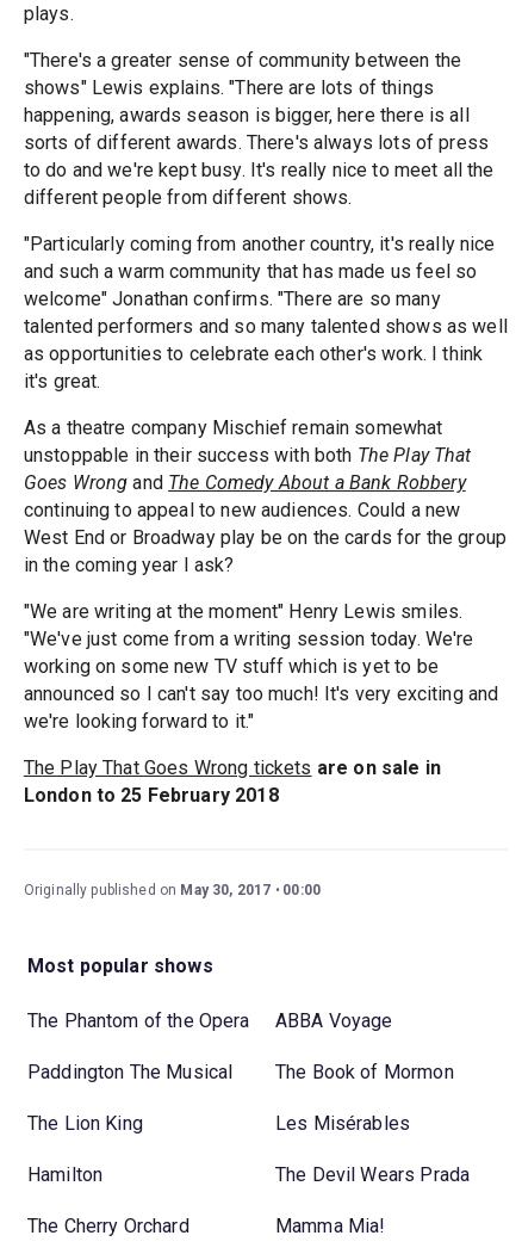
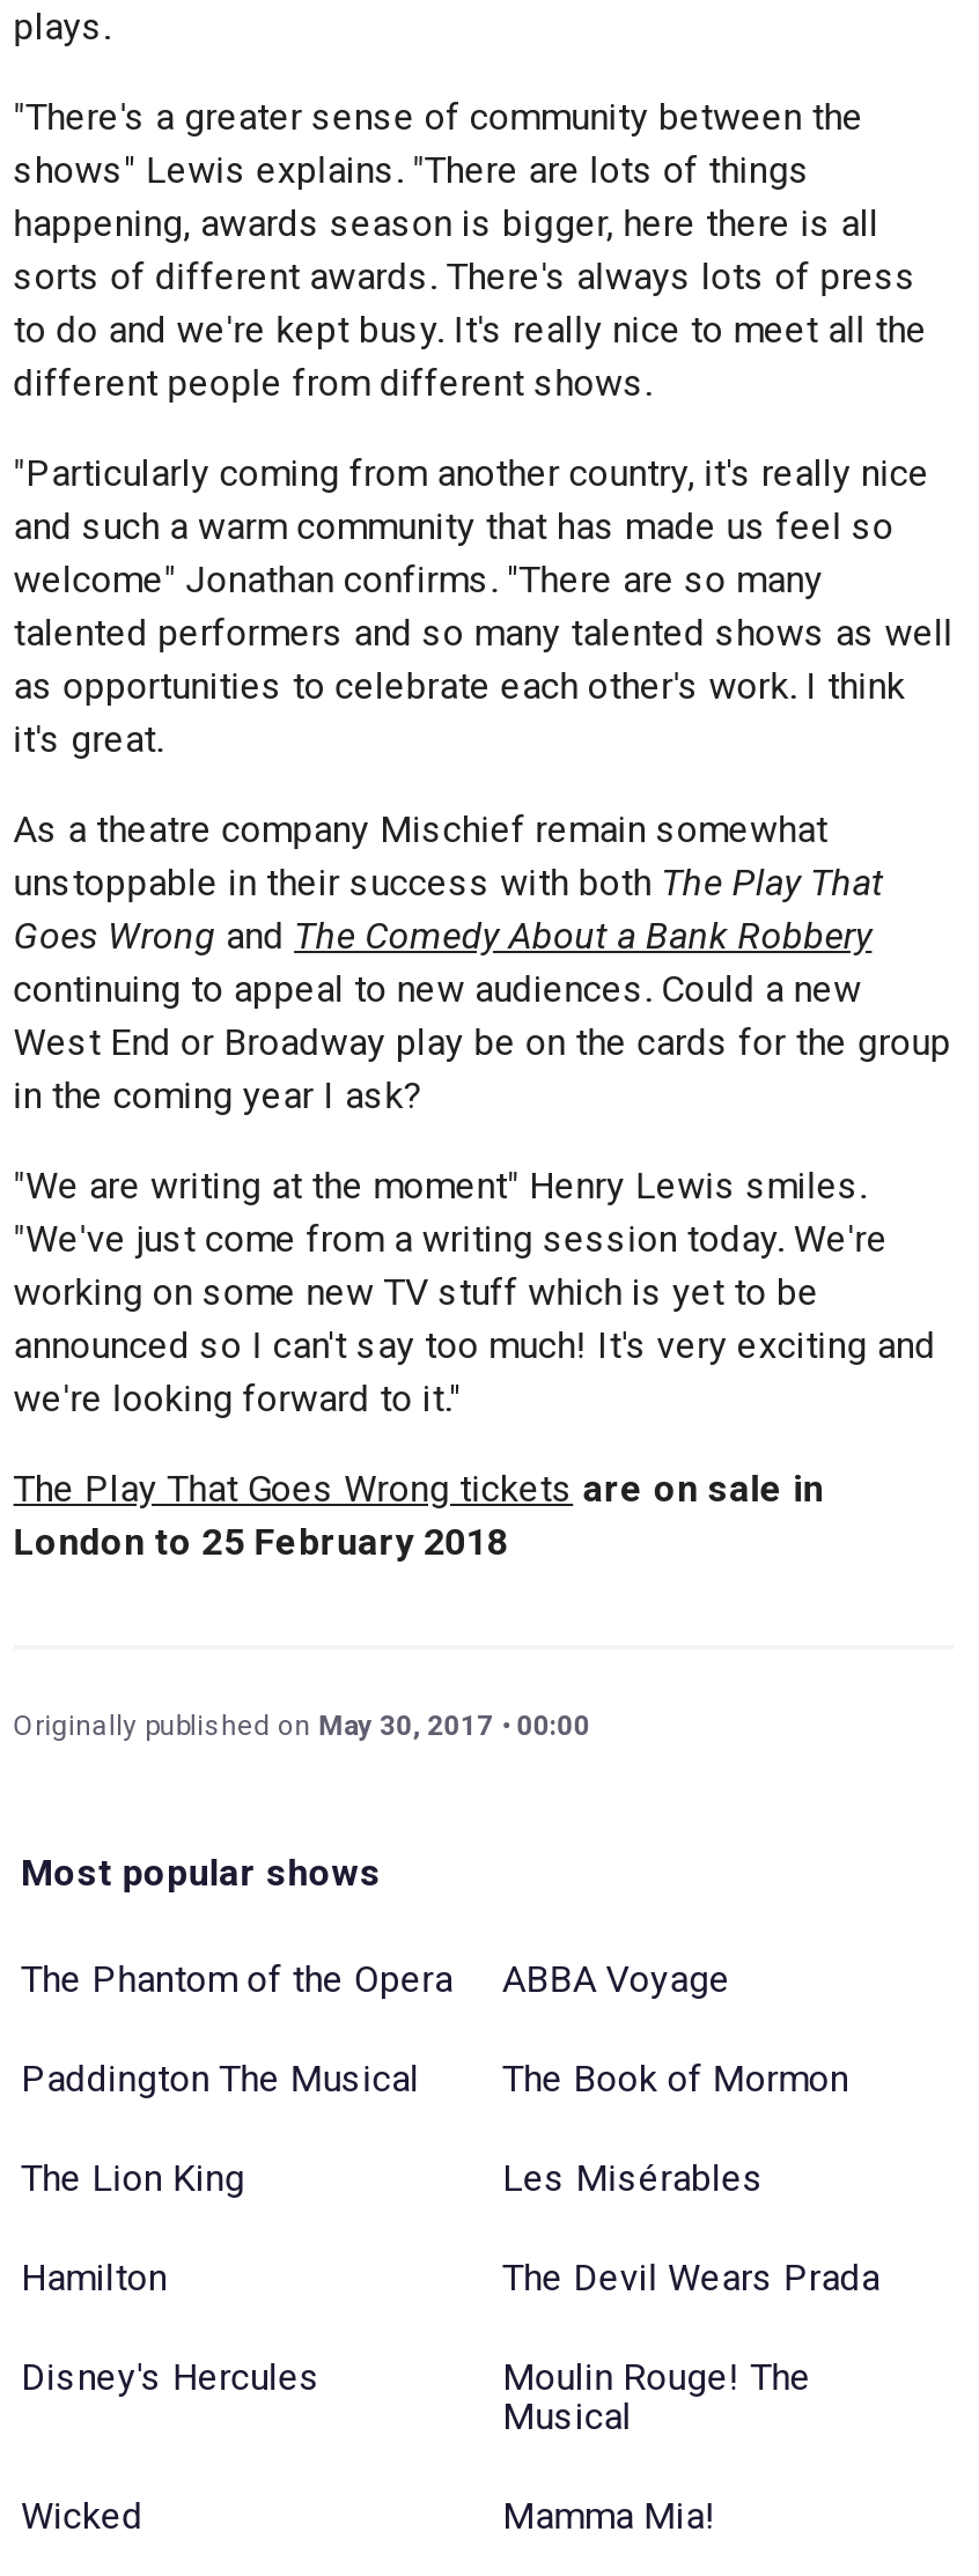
- The Cherry Orchard
+ Disney's Hercules
+ Moulin Rouge! The
+ Musical
+ Wicked
